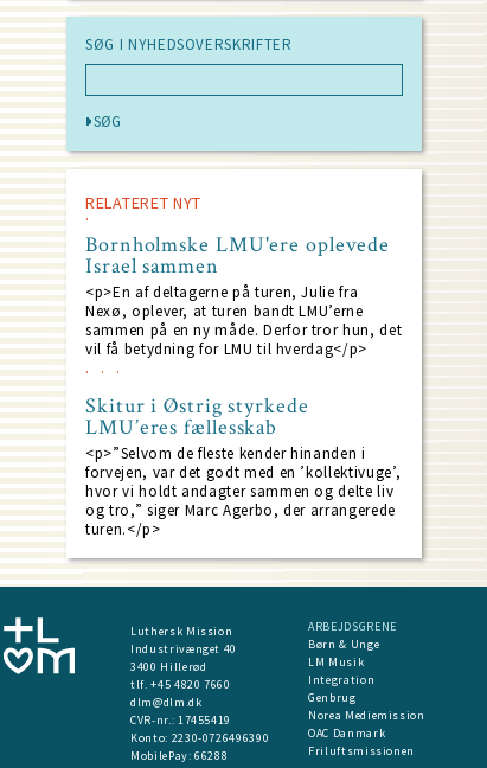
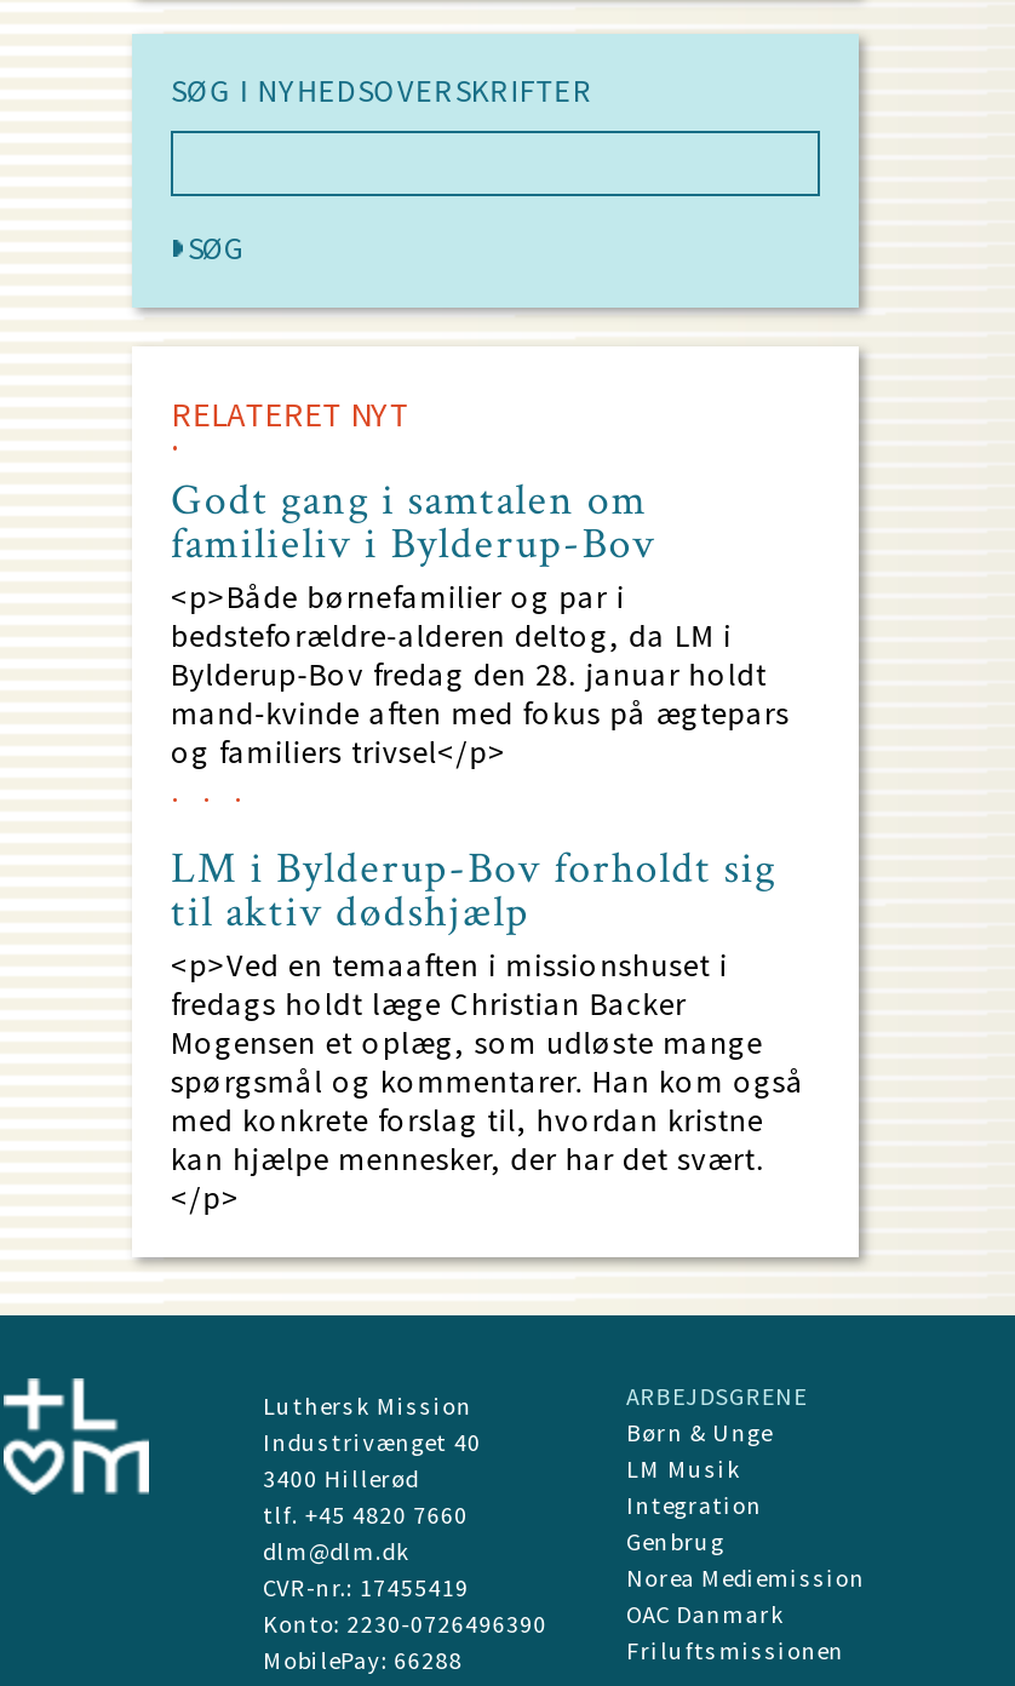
- Bornholmske LMU'ere oplevede
- Israel sammen
- <p>En af deltagerne på turen, Julie fra
- Nexø, oplever, at turen bandt LMU’erne
- sammen på en ny måde. Derfor tror hun, det
- vil få betydning for LMU til hverdag</p>
+ Godt gang i samtalen om
+ familieliv i Bylderup-Bov
+ <p>Både børnefamilier og par i
+ bedsteforældre-alderen deltog, da LM i
+ Bylderup-Bov fredag den 28. januar holdt
+ mand-kvinde aften med fokus på ægtepars
+ og familiers trivsel</p>

- Skitur i Østrig styrkede
- LMU’eres fællesskab
- <p>”Selvom de fleste kender hinanden i
- forvejen, var det godt med en ’kollektivuge’,
- hvor vi holdt andagter sammen og delte liv
- og tro,” siger Marc Agerbo, der arrangerede
- turen.</p>
+ LM i Bylderup-Bov forholdt sig
+ til aktiv dødshjælp
+ <p>Ved en temaaften i missionshuset i
+ fredags holdt læge Christian Backer
+ Mogensen et oplæg, som udløste mange
+ spørgsmål og kommentarer. Han kom også
+ med konkrete forslag til, hvordan kristne
+ kan hjælpe mennesker, der har det svært.
+ </p>
